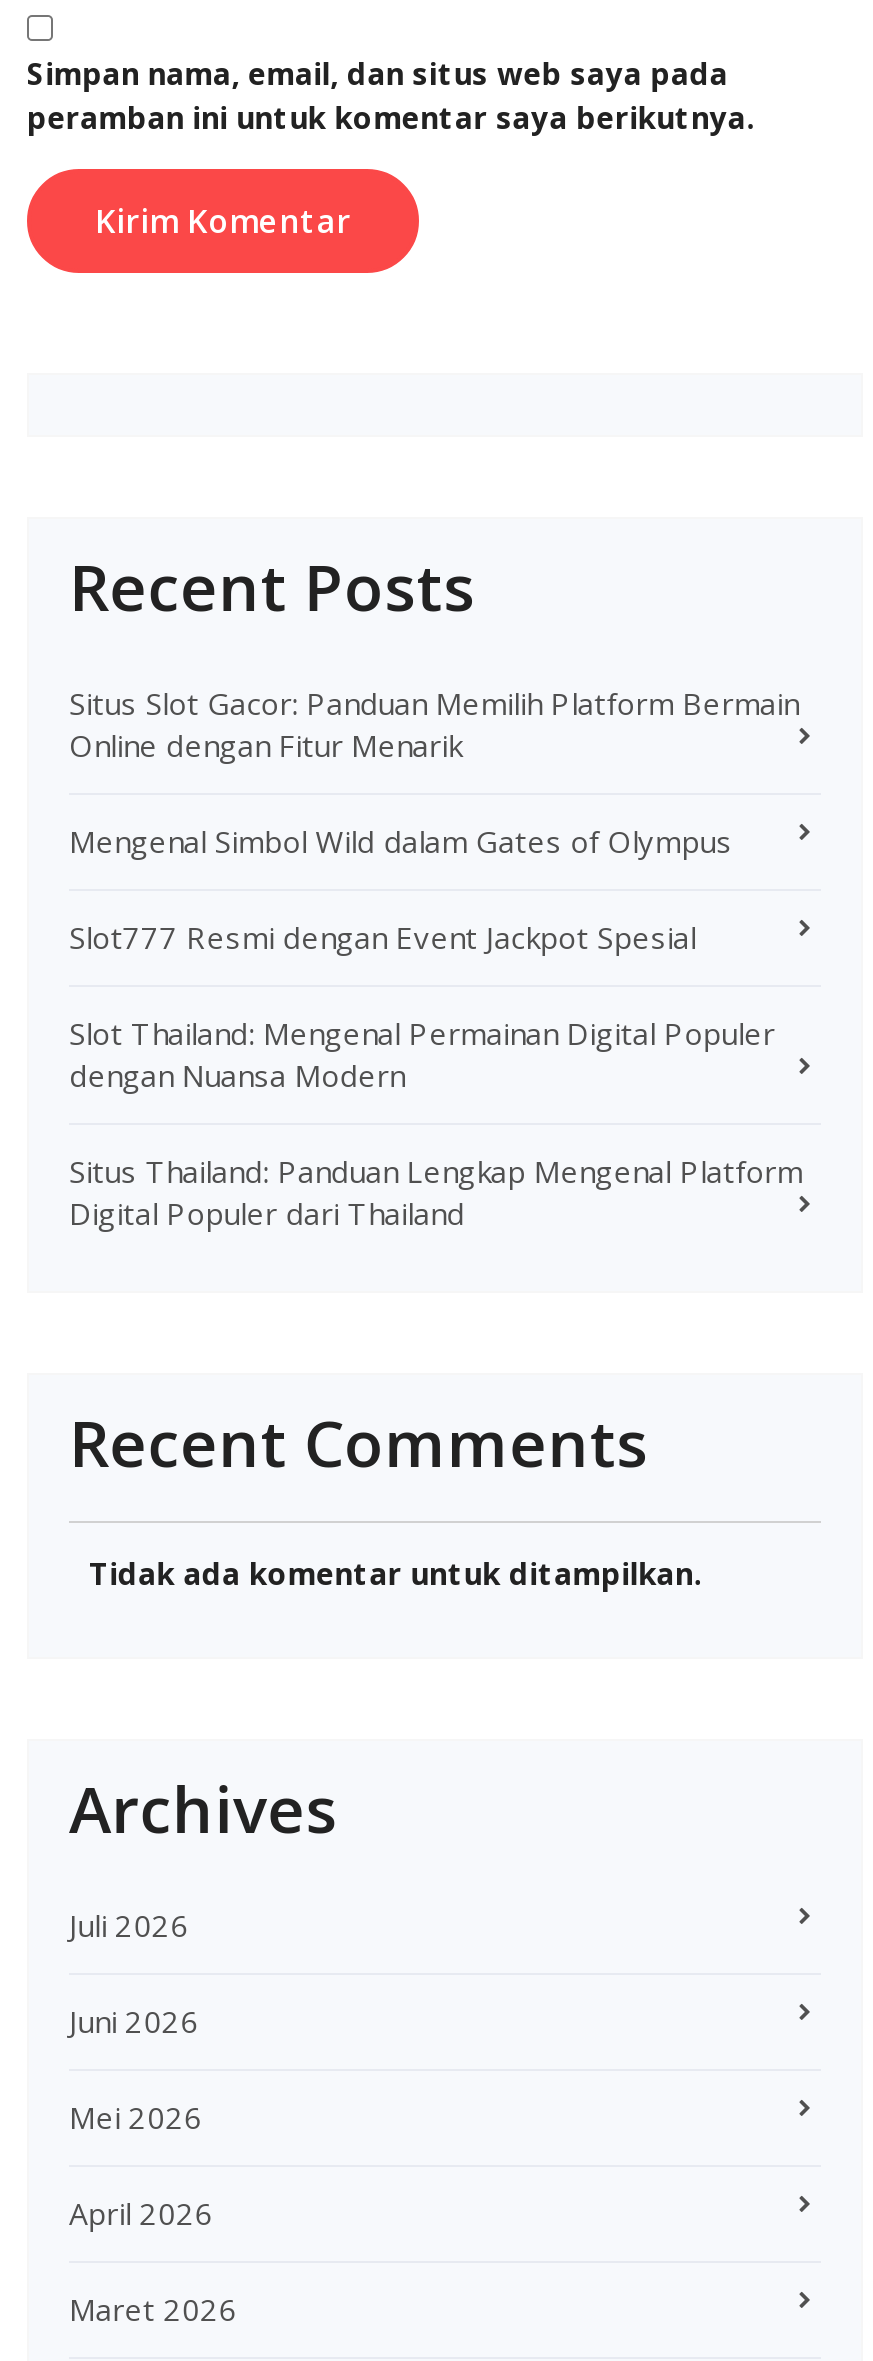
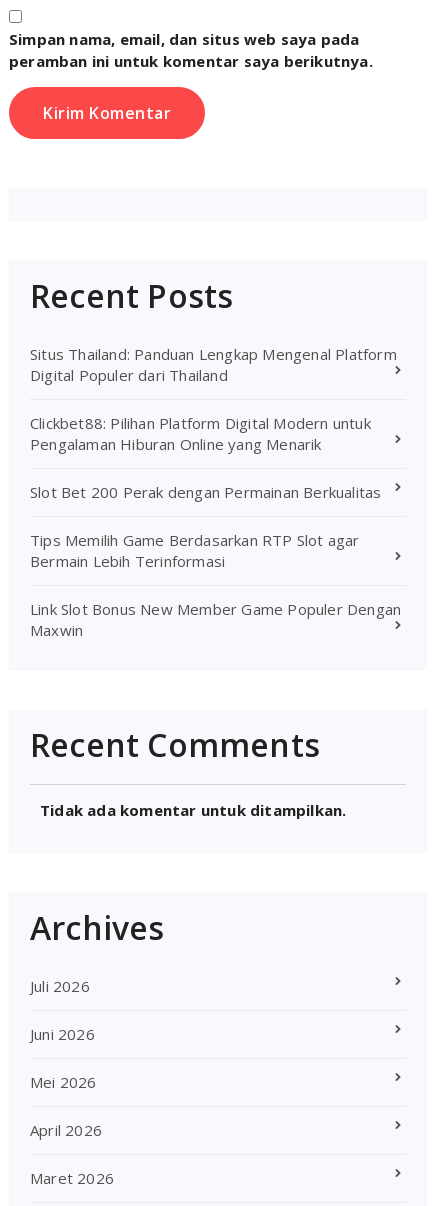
- Situs Slot Gacor: Panduan Memilih Platform Bermain
- Online dengan Fitur Menarik
- Mengenal Simbol Wild dalam Gates of Olympus
- Slot777 Resmi dengan Event Jackpot Spesial
- Slot Thailand: Mengenal Permainan Digital Populer
- dengan Nuansa Modern

moved up: Situs Thailand: Panduan Lengkap Mengenal Platform | Digital Populer dari Thailand

+ Clickbet88: Pilihan Platform Digital Modern untuk
+ Pengalaman Hiburan Online yang Menarik
+ Slot Bet 200 Perak dengan Permainan Berkualitas
+ Tips Memilih Game Berdasarkan RTP Slot agar
+ Bermain Lebih Terinformasi
+ Link Slot Bonus New Member Game Populer Dengan
+ Maxwin
